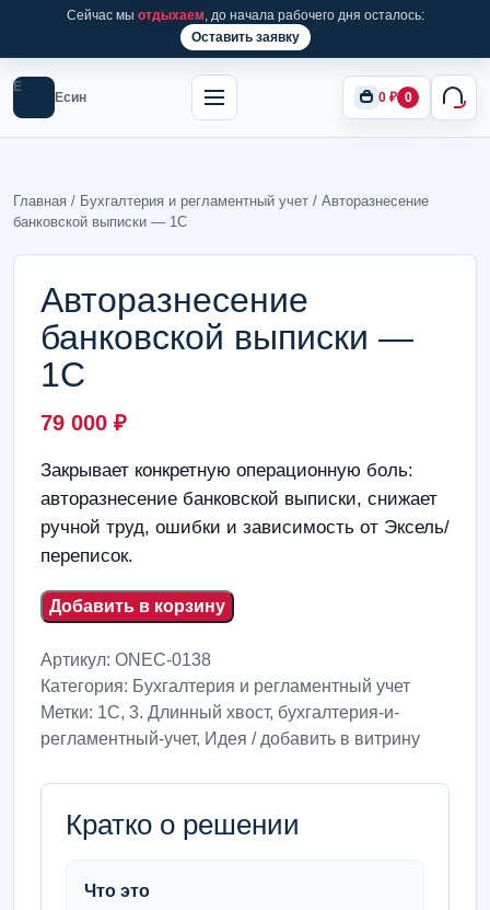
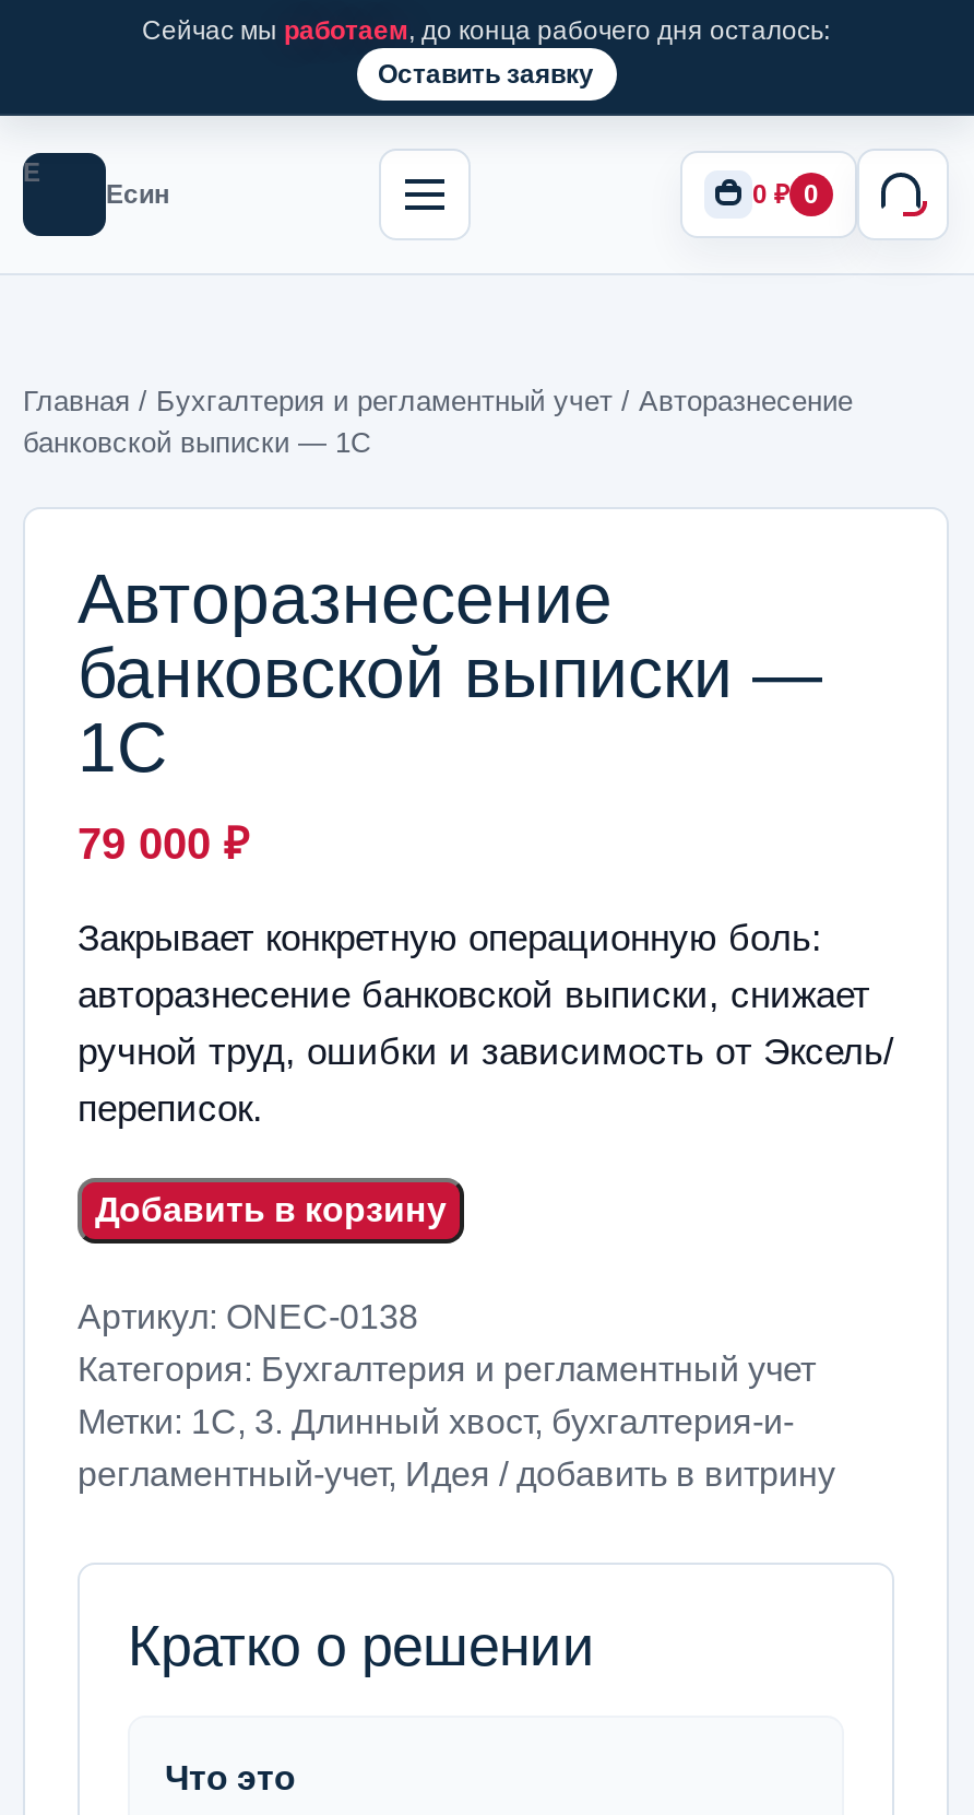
- Сейчас мы отдыхаем, до начала рабочего дня осталось:
+ Сейчас мы работаем, до конца рабочего дня осталось:
